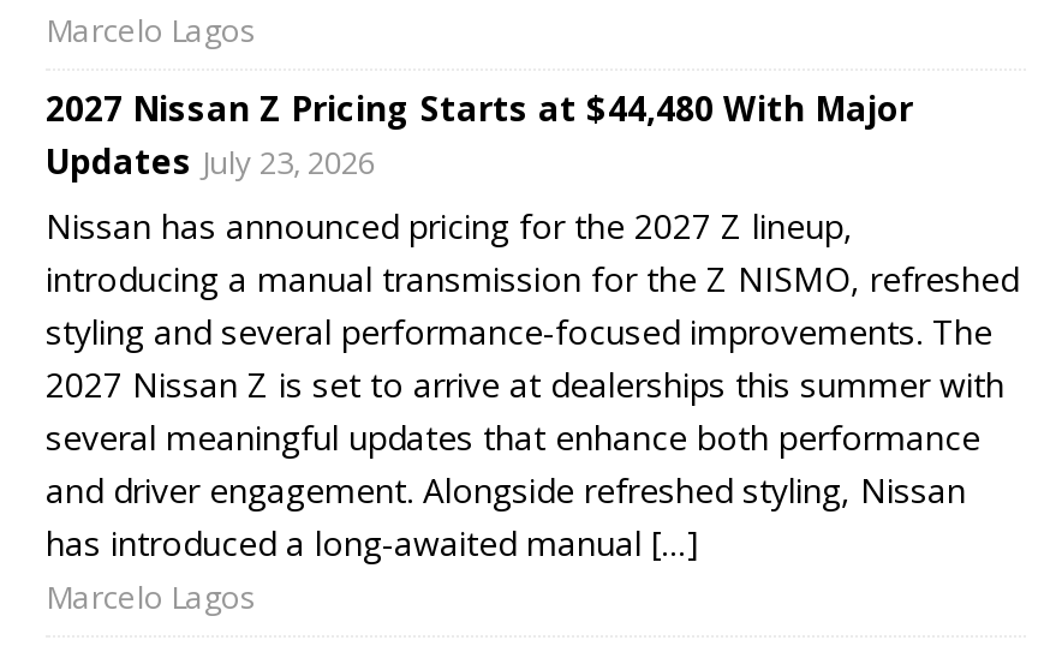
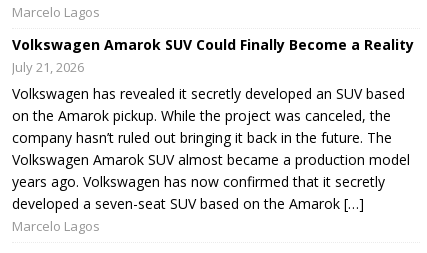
- 2027 Nissan Z Pricing Starts at $44,480 With Major
- Updates July 23, 2026
- Nissan has announced pricing for the 2027 Z lineup,
- introducing a manual transmission for the Z NISMO, refreshed
- styling and several performance-focused improvements. The
- 2027 Nissan Z is set to arrive at dealerships this summer with
- several meaningful updates that enhance both performance
- and driver engagement. Alongside refreshed styling, Nissan
- has introduced a long-awaited manual […]
+ Volkswagen Amarok SUV Could Finally Become a Reality
+ July 21, 2026
+ Volkswagen has revealed it secretly developed an SUV based
+ on the Amarok pickup. While the project was canceled, the
+ company hasn’t ruled out bringing it back in the future. The
+ Volkswagen Amarok SUV almost became a production model
+ years ago. Volkswagen has now confirmed that it secretly
+ developed a seven-seat SUV based on the Amarok […]
